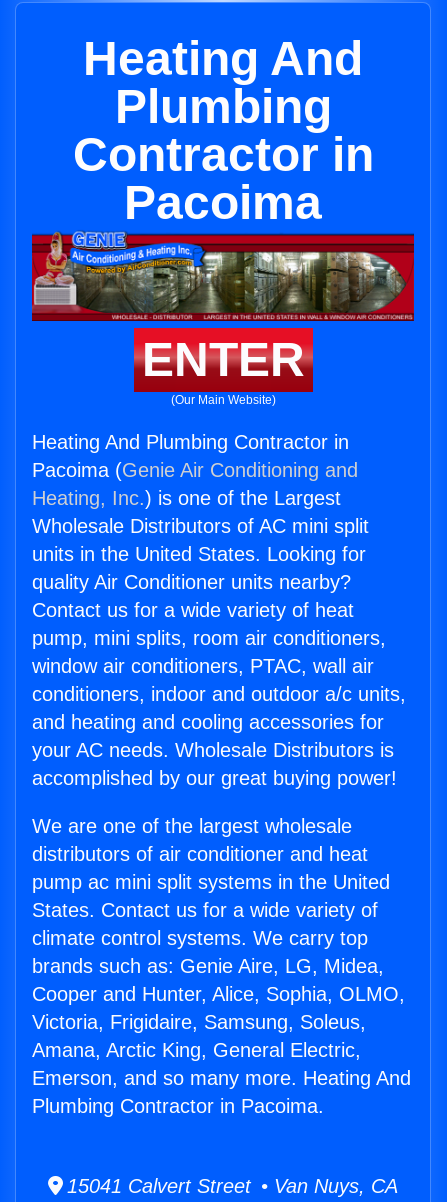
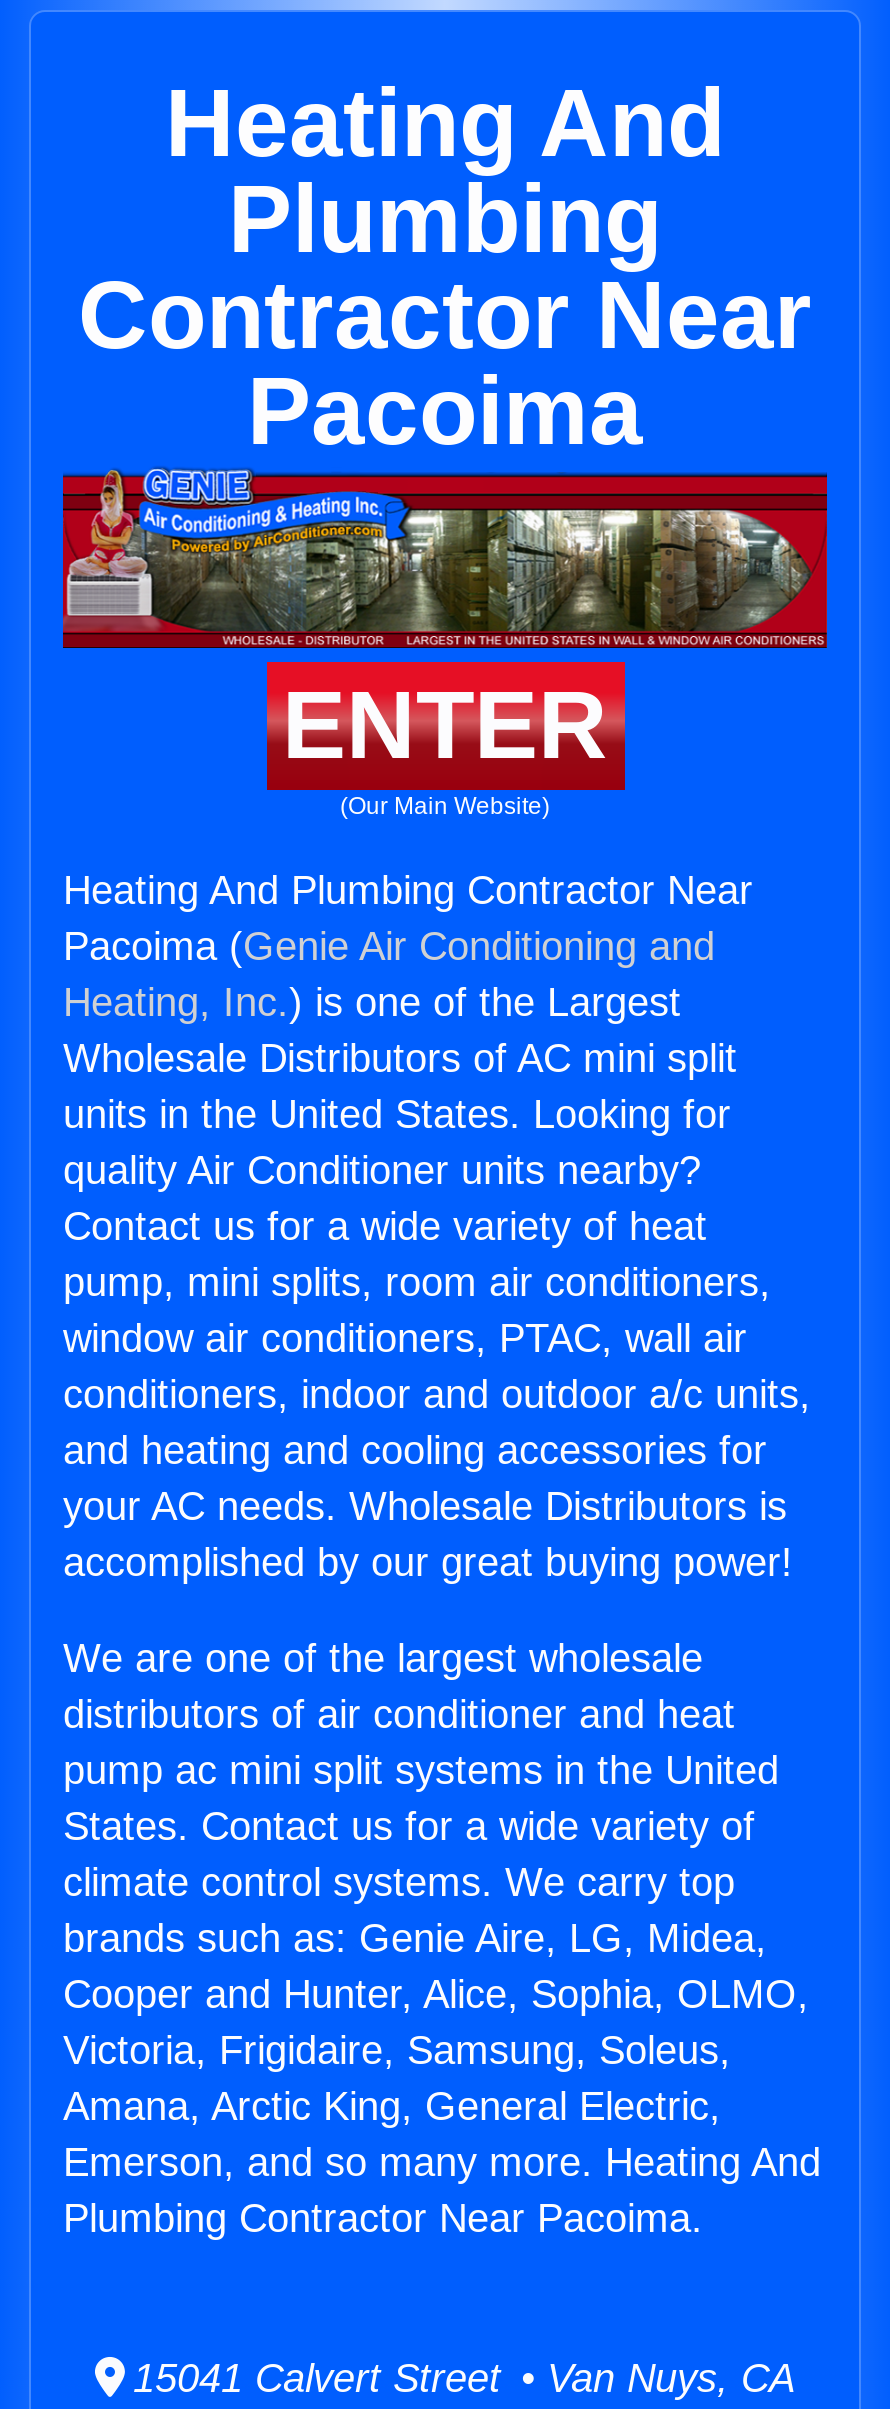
- Contractor in
+ Contractor Near

- Heating And Plumbing Contractor in
+ Heating And Plumbing Contractor Near

- Plumbing Contractor in Pacoima.
+ Plumbing Contractor Near Pacoima.
